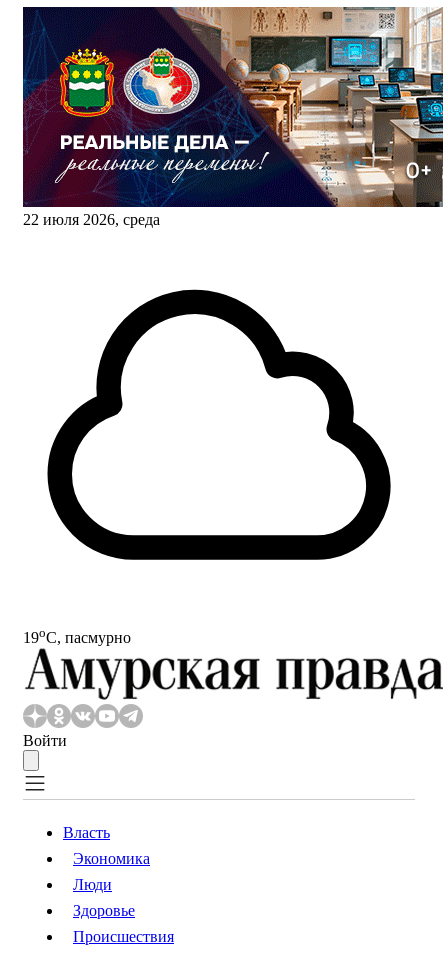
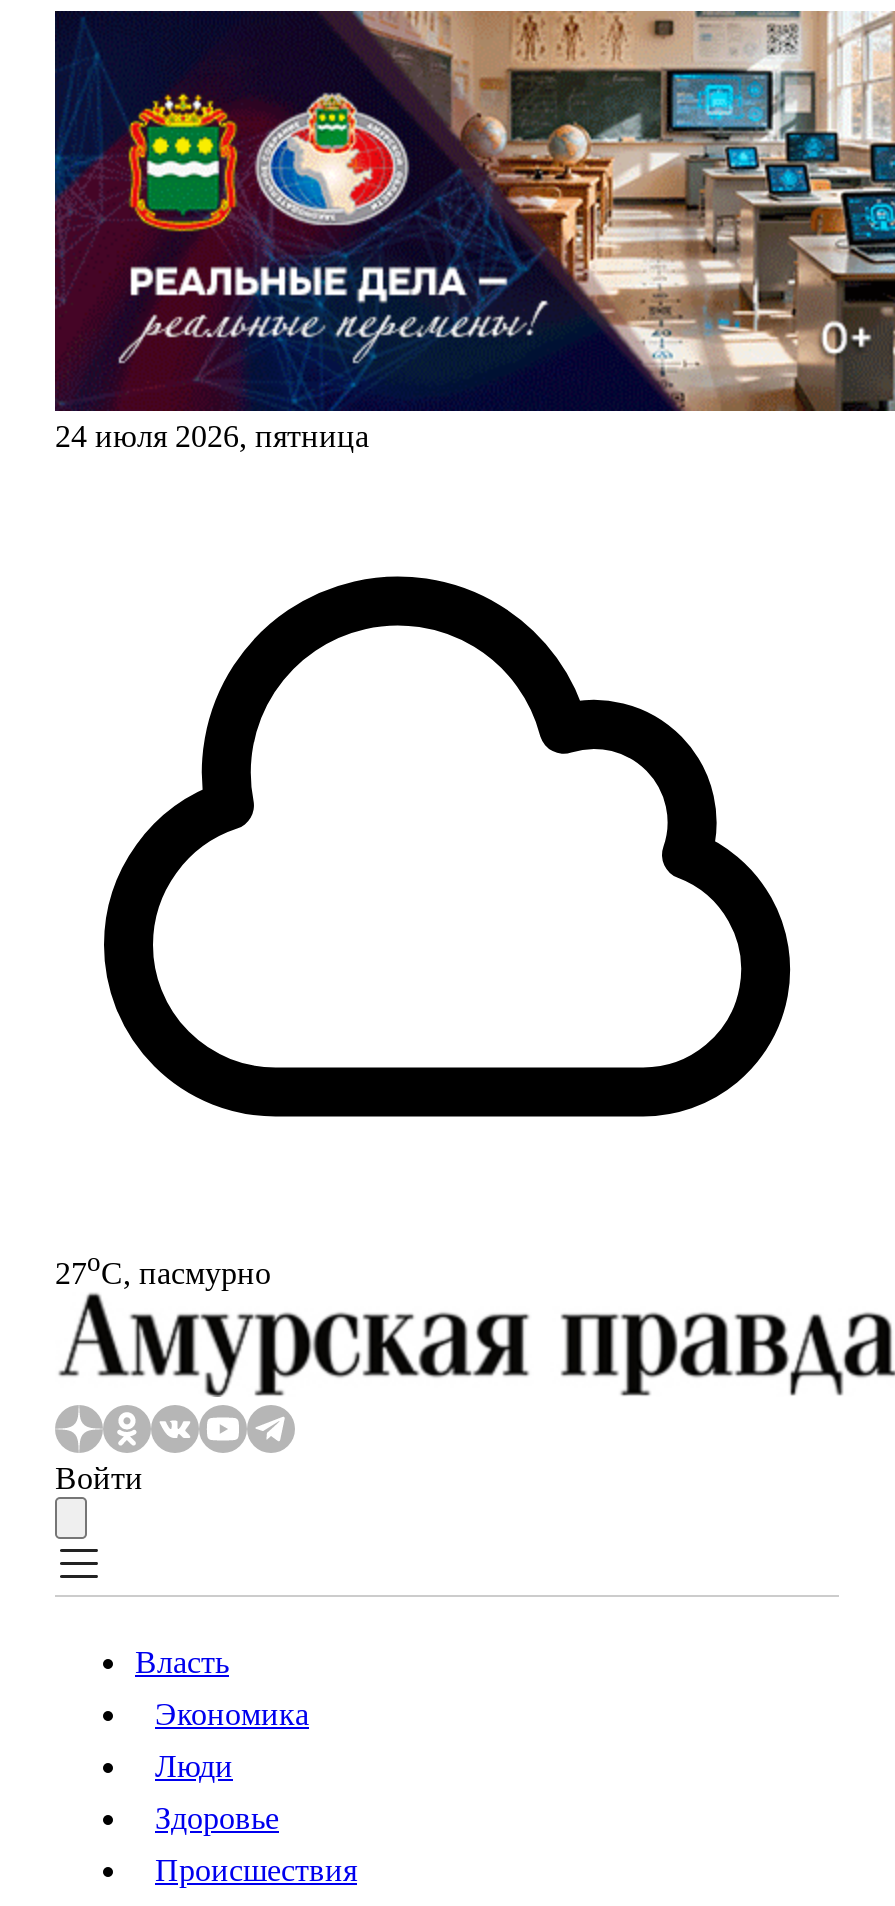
- 22 июля 2026, среда
+ 24 июля 2026, пятница

- 19oС, пасмурно
+ 27oС, пасмурно
